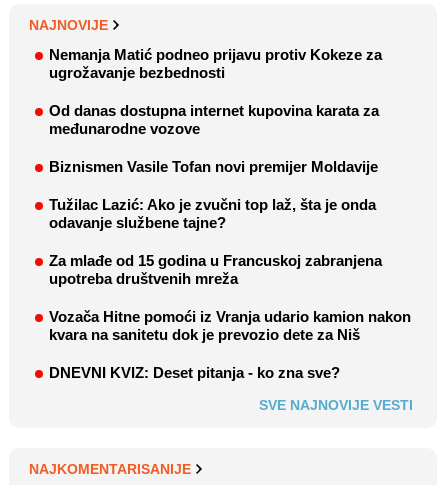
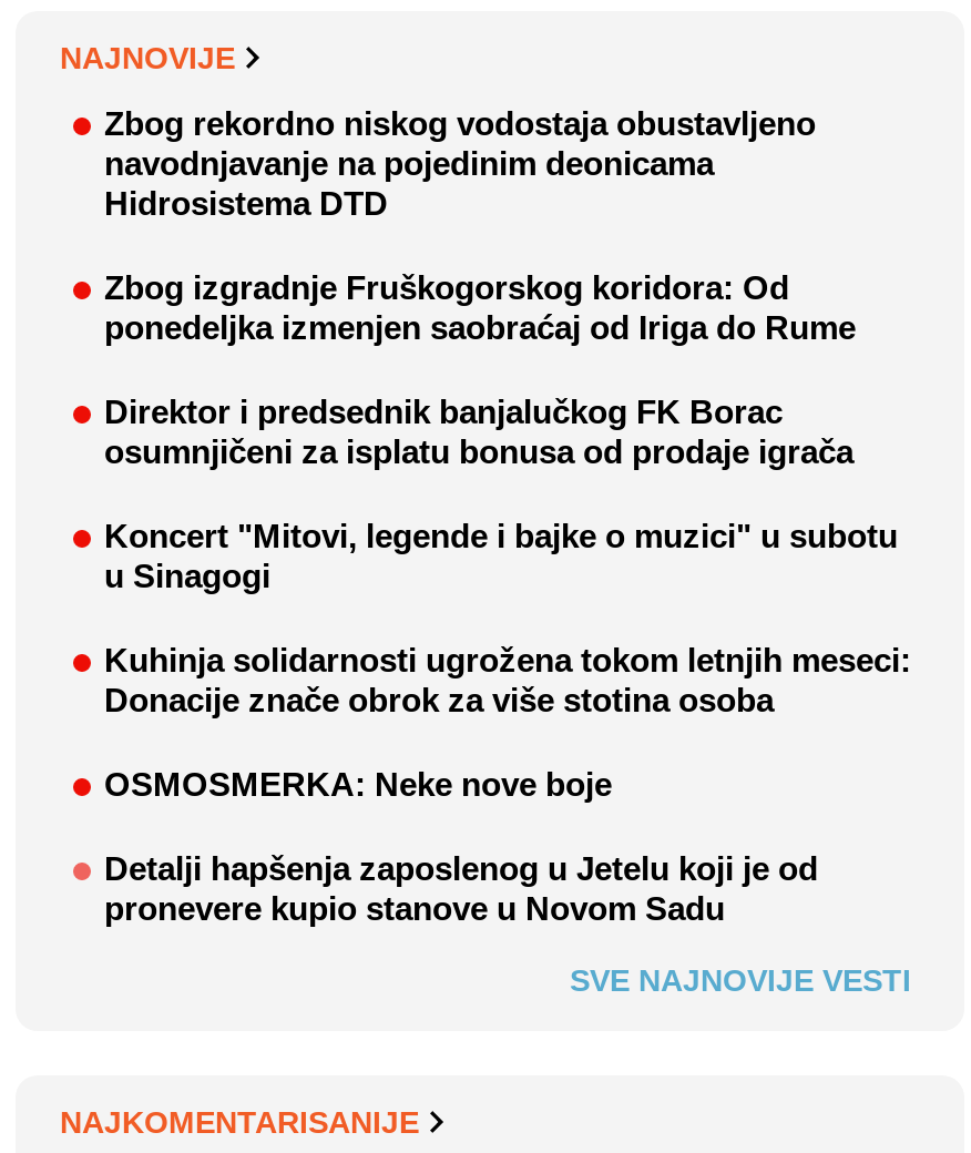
- Nemanja Matić podneo prijavu protiv Kokeze za
- ugrožavanje bezbednosti
+ Zbog rekordno niskog vodostaja obustavljeno
+ navodnjavanje na pojedinim deonicama
+ Hidrosistema DTD

- Od danas dostupna internet kupovina karata za
- međunarodne vozove
+ Zbog izgradnje Fruškogorskog koridora: Od
+ ponedeljka izmenjen saobraćaj od Iriga do Rume

- Biznismen Vasile Tofan novi premijer Moldavije
+ Direktor i predsednik banjalučkog FK Borac
+ osumnjičeni za isplatu bonusa od prodaje igrača

- Tužilac Lazić: Ako je zvučni top laž, šta je onda
- odavanje službene tajne?
+ Koncert "Mitovi, legende i bajke o muzici" u subotu
+ u Sinagogi

- Za mlađe od 15 godina u Francuskoj zabranjena
- upotreba društvenih mreža
+ Kuhinja solidarnosti ugrožena tokom letnjih meseci:
+ Donacije znače obrok za više stotina osoba

- Vozača Hitne pomoći iz Vranja udario kamion nakon
- kvara na sanitetu dok je prevozio dete za Niš
+ OSMOSMERKA: Neke nove boje

- DNEVNI KVIZ: Deset pitanja - ko zna sve?
+ Detalji hapšenja zaposlenog u Jetelu koji je od
+ pronevere kupio stanove u Novom Sadu
